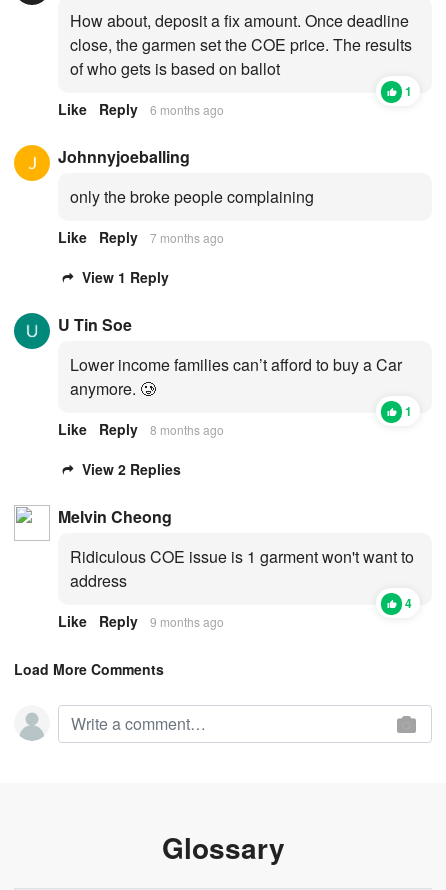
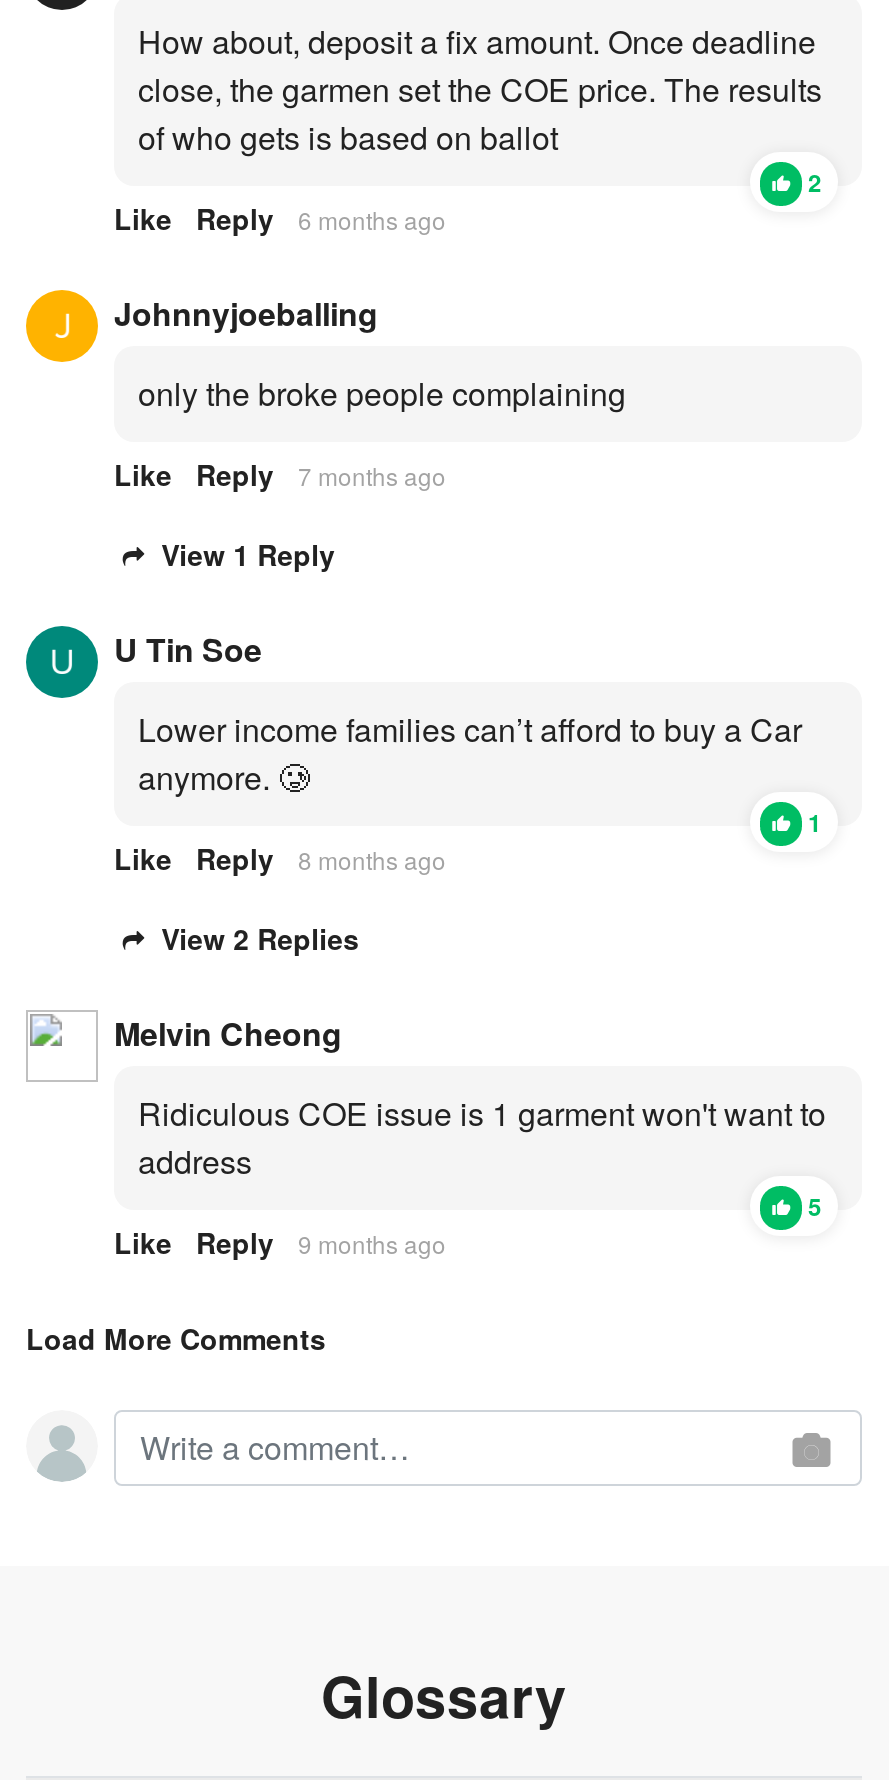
- 1
+ 2

- 4
+ 5
